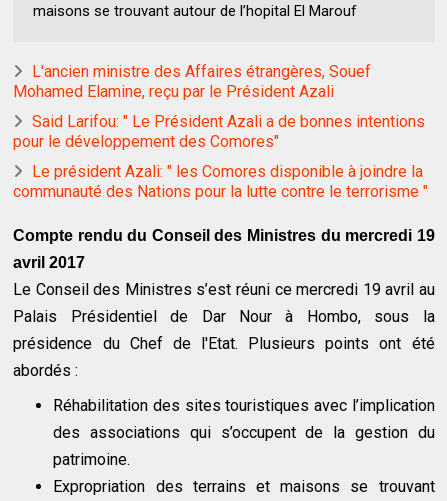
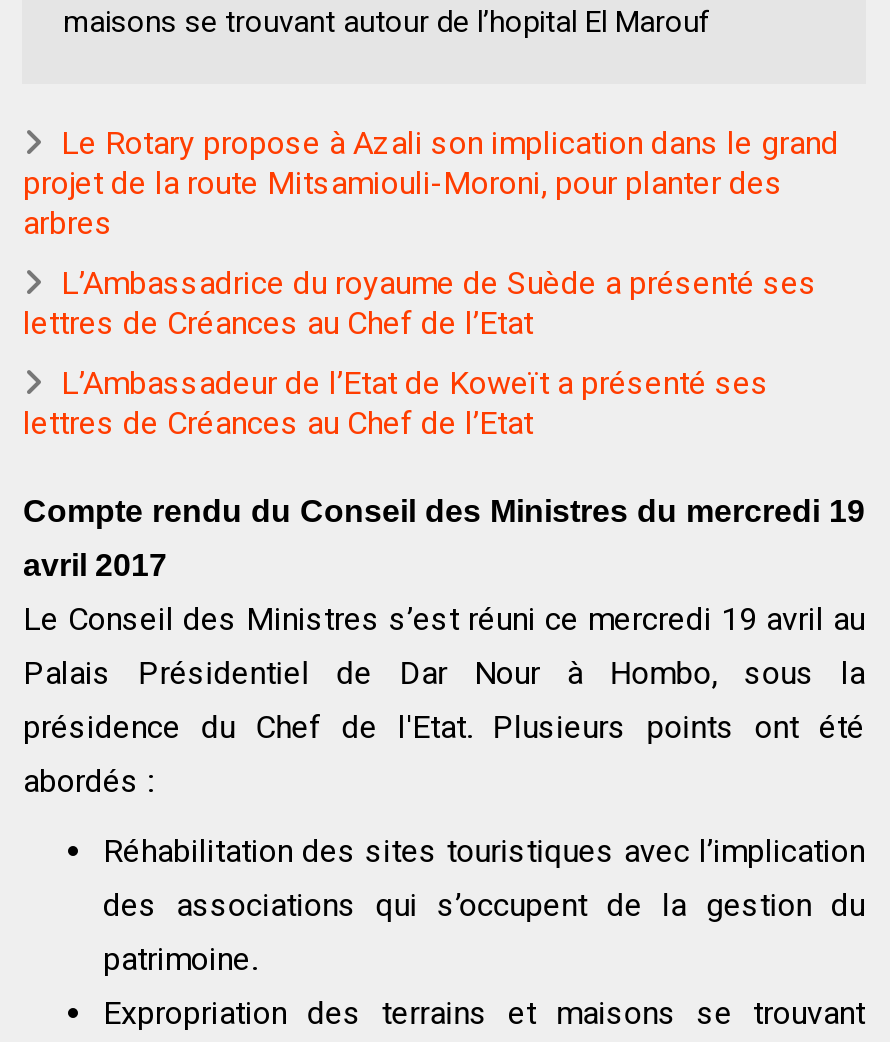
- L'ancien ministre des Affaires étrangères, Souef
- Mohamed Elamine, reçu par le Président Azali
+ Le Rotary propose à Azali son implication dans le grand
+ projet de la route Mitsamiouli-Moroni, pour planter des
+ arbres

- Said Larifou: " Le Président Azali a de bonnes intentions
- pour le développement des Comores"
+ L’Ambassadrice du royaume de Suède a présenté ses
+ lettres de Créances au Chef de l’Etat

- Le président Azali: " les Comores disponible à joindre la
- communauté des Nations pour la lutte contre le terrorisme "
+ L’Ambassadeur de l’Etat de Koweït a présenté ses
+ lettres de Créances au Chef de l’Etat
